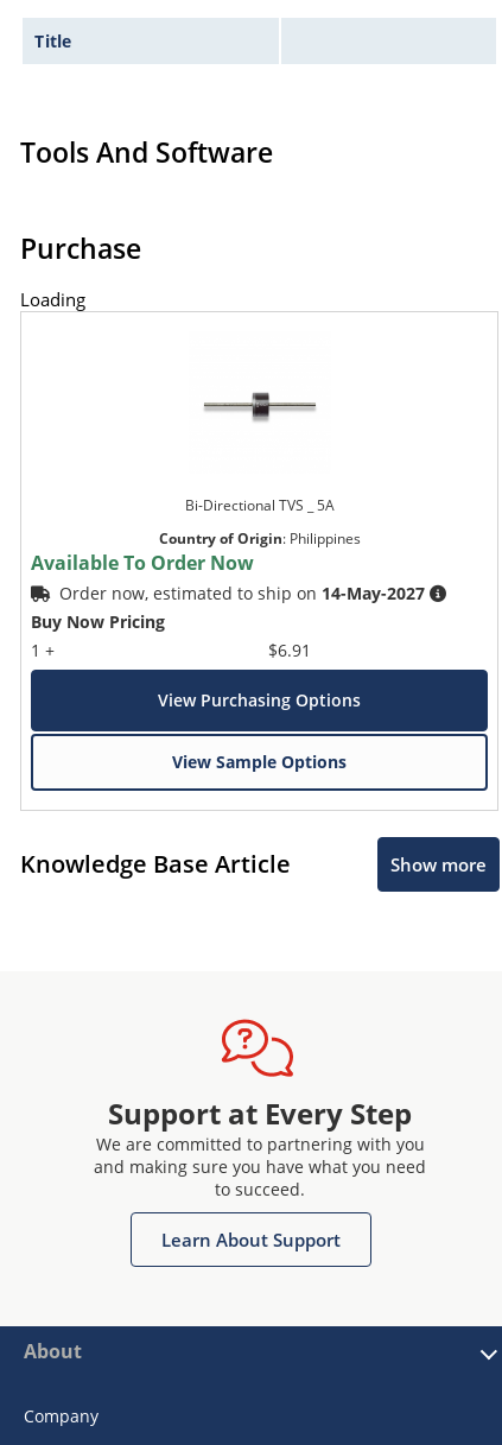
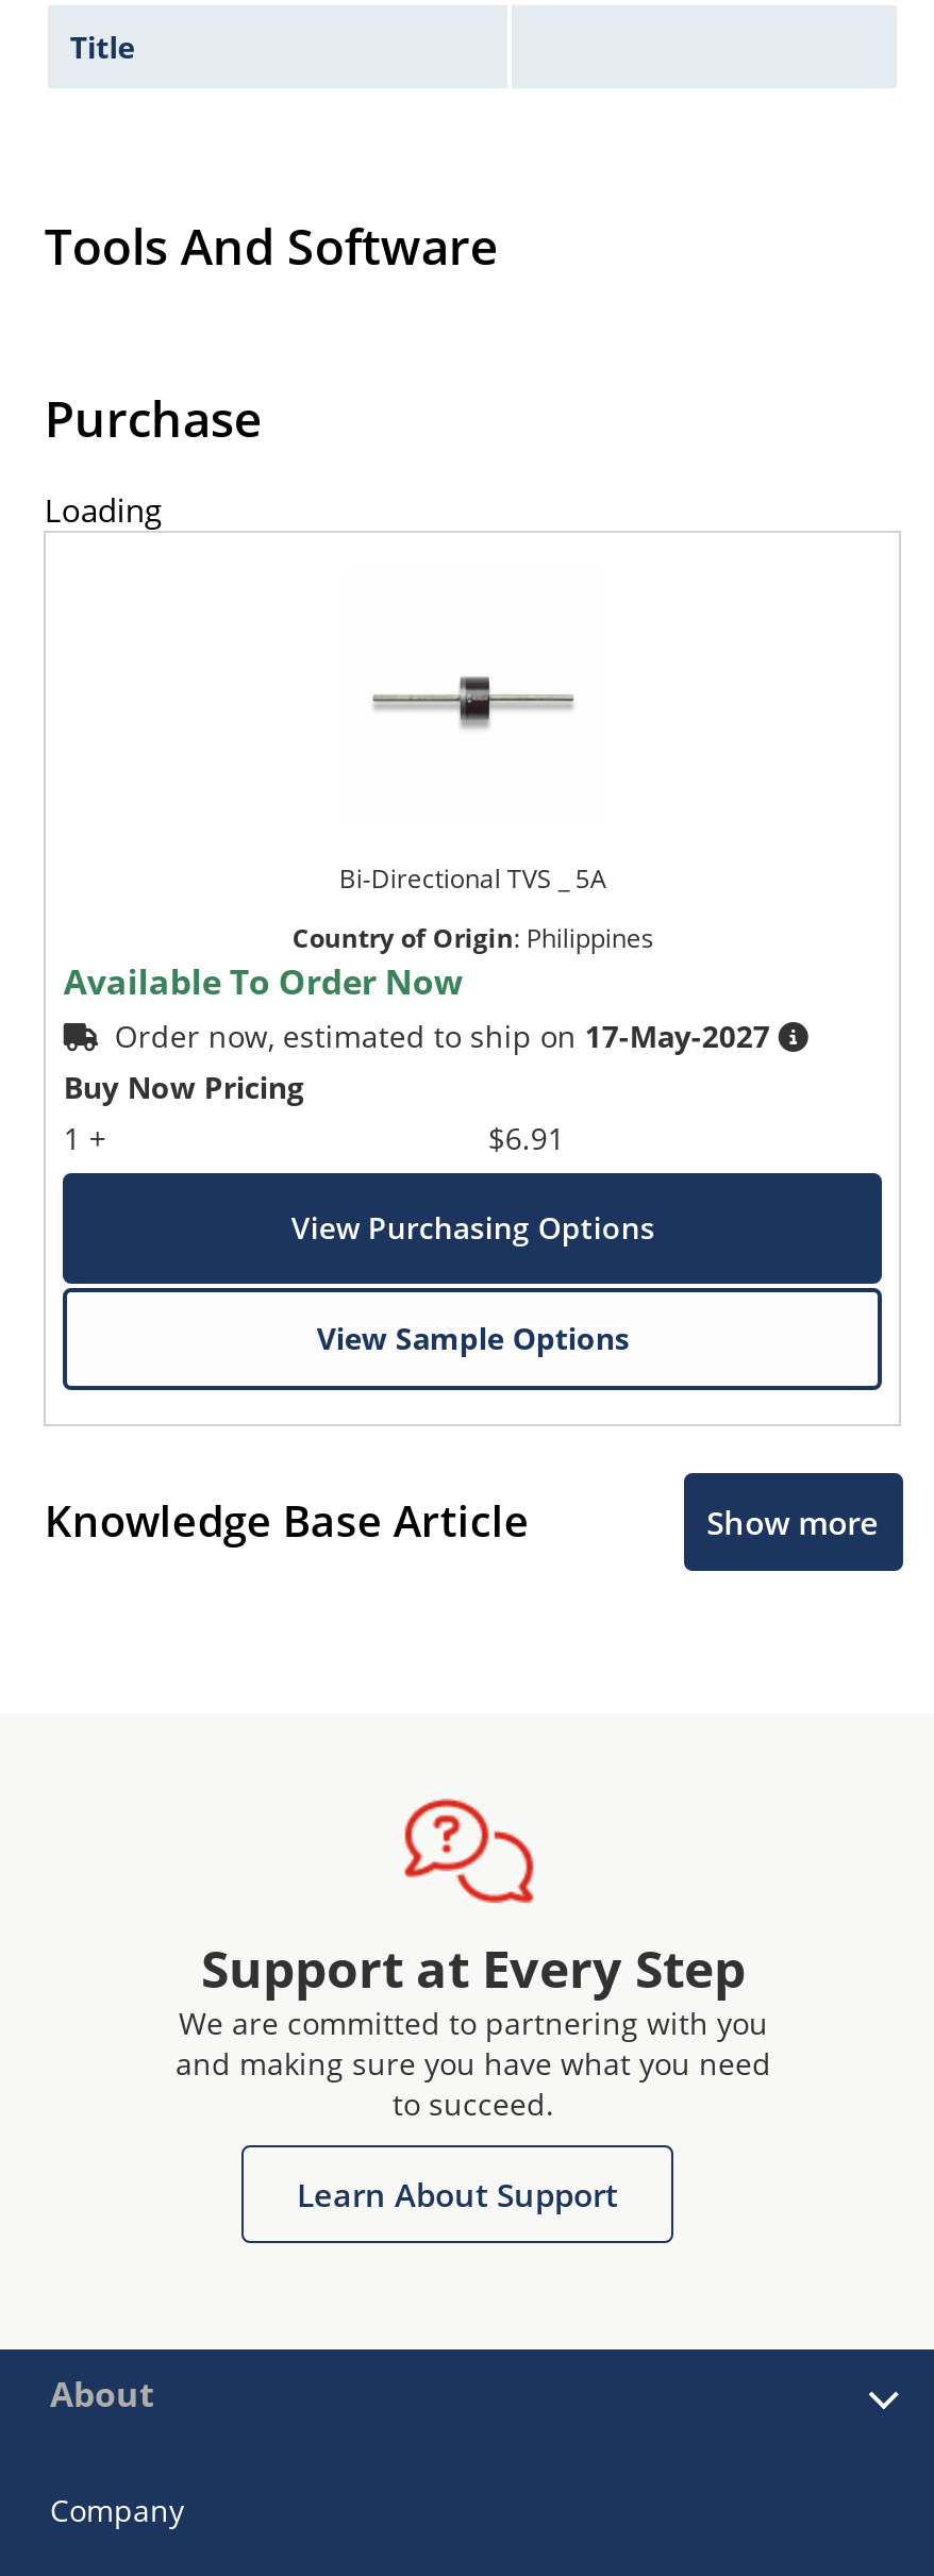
- Order now, estimated to ship on 14-May-2027
+ Order now, estimated to ship on 17-May-2027
